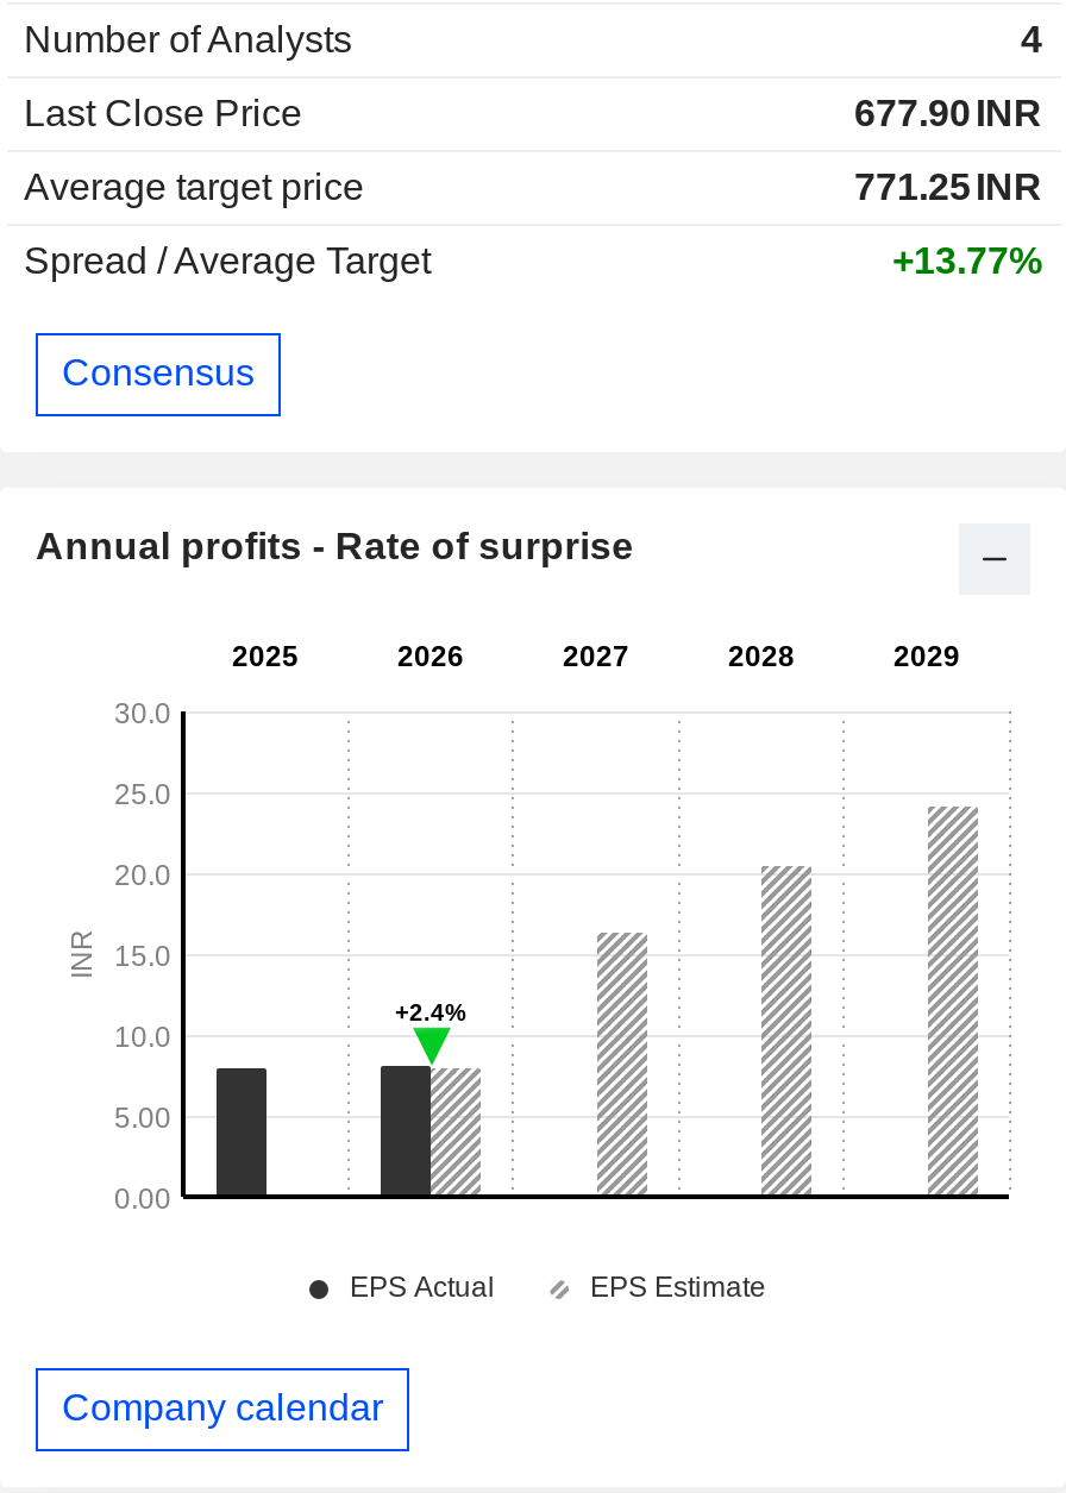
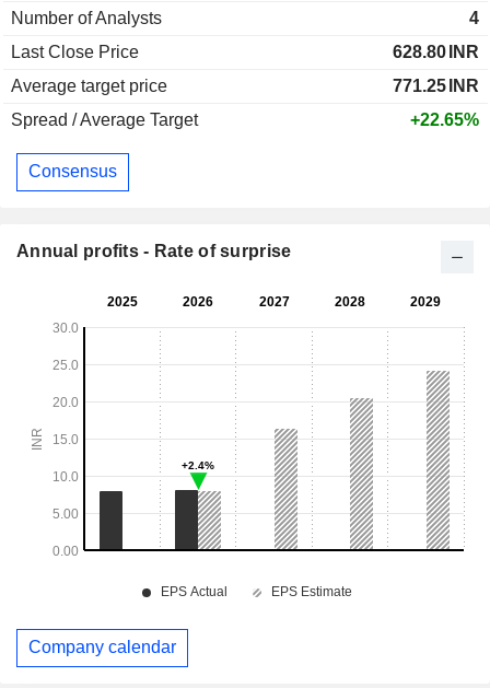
- 677.90 INR
+ 628.80 INR

- +13.77%
+ +22.65%
